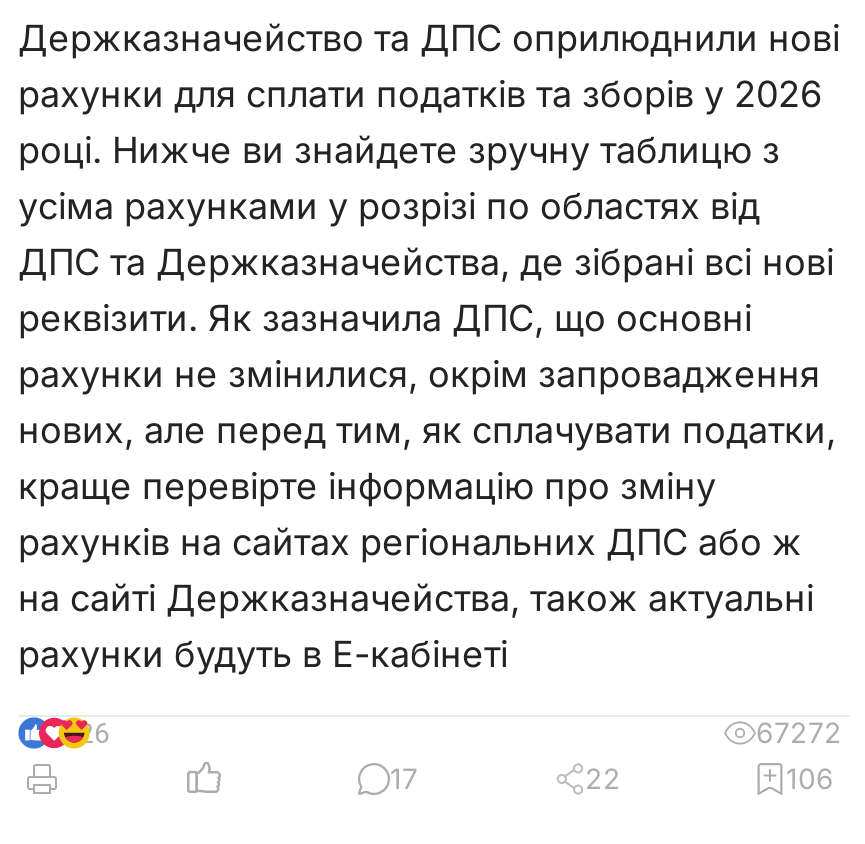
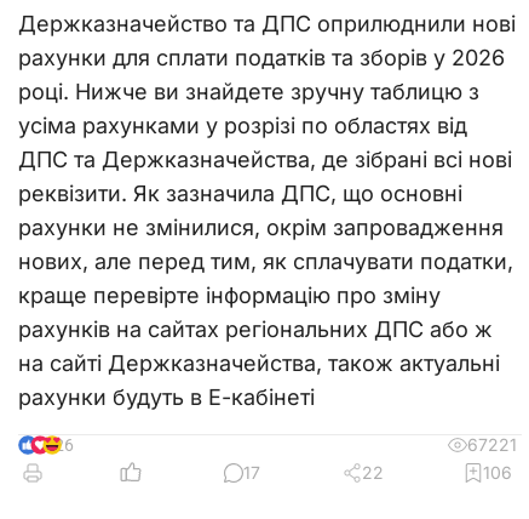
- 67272
+ 67221
